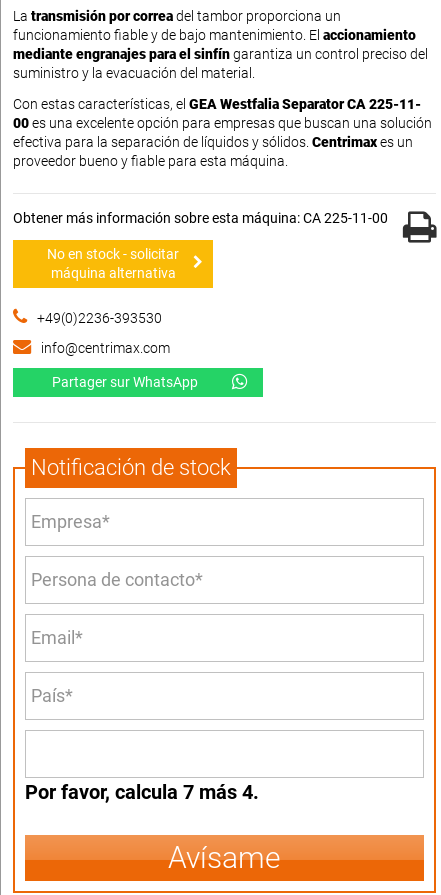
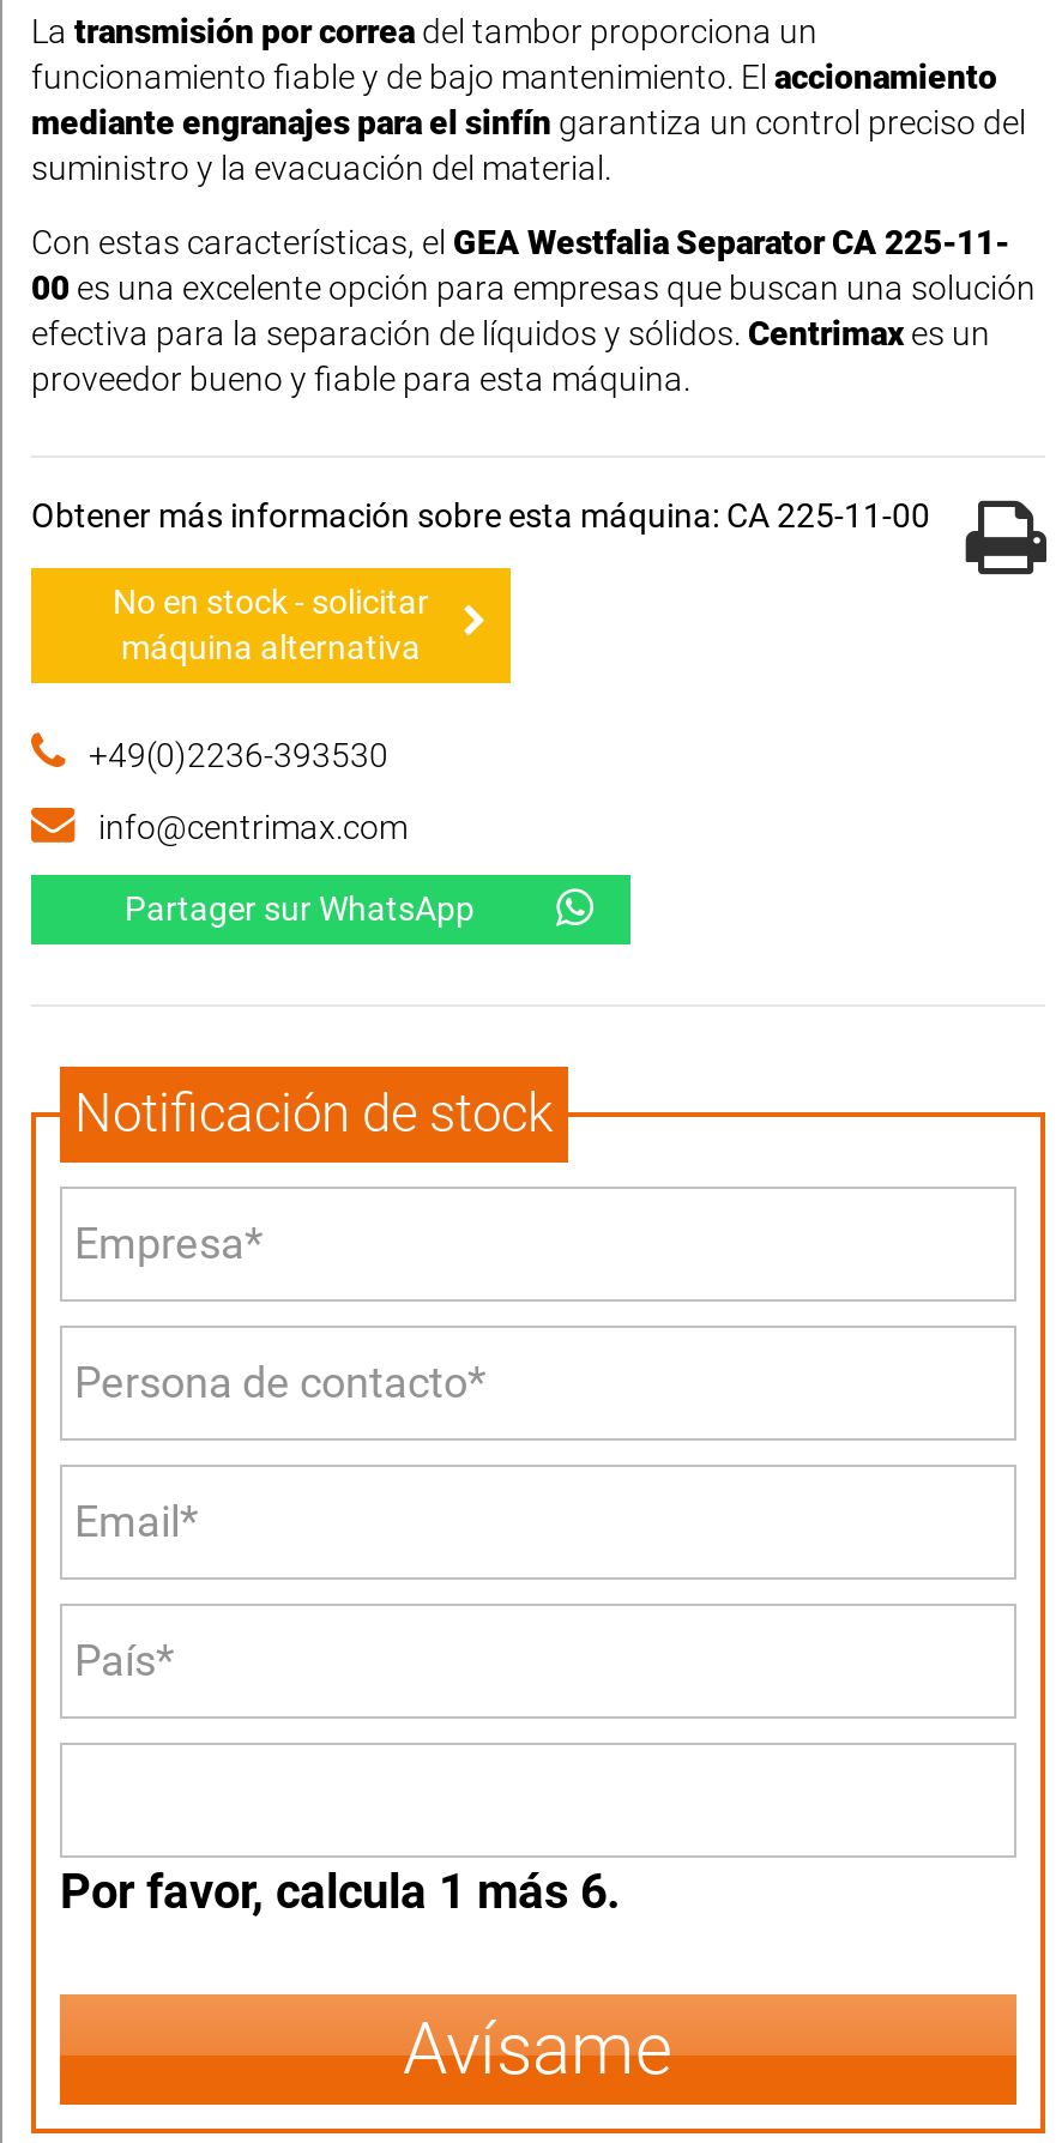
- Por favor, calcula 7 más 4.
+ Por favor, calcula 1 más 6.
